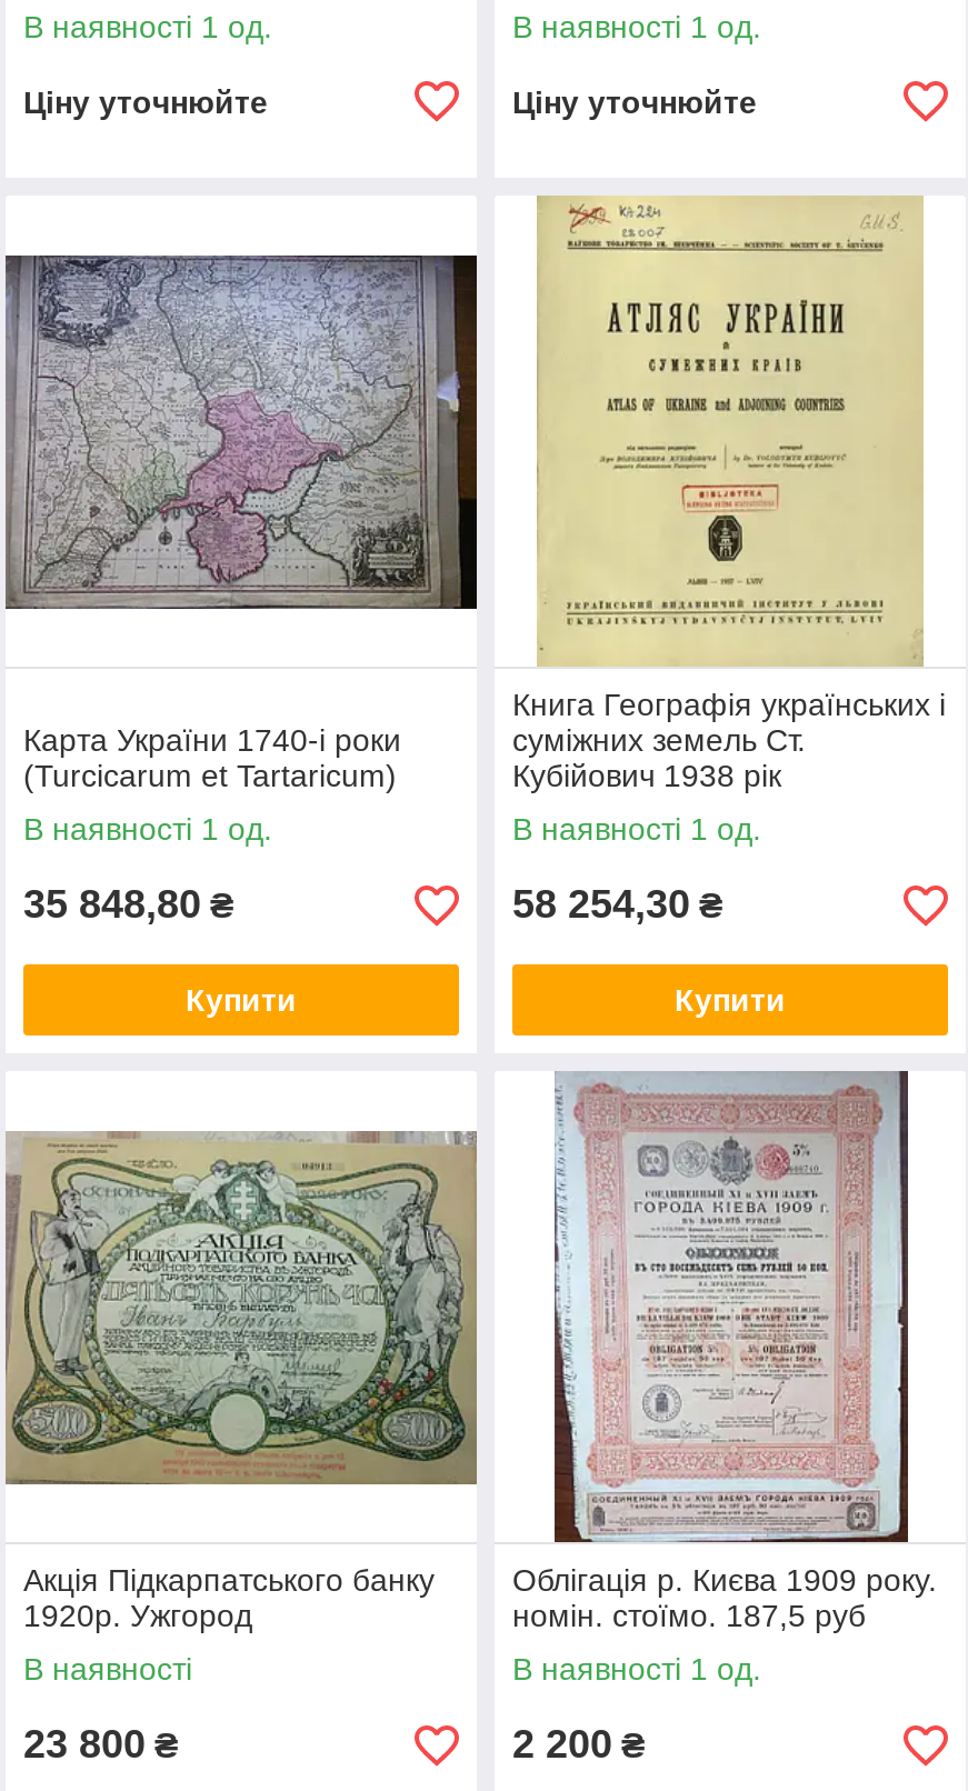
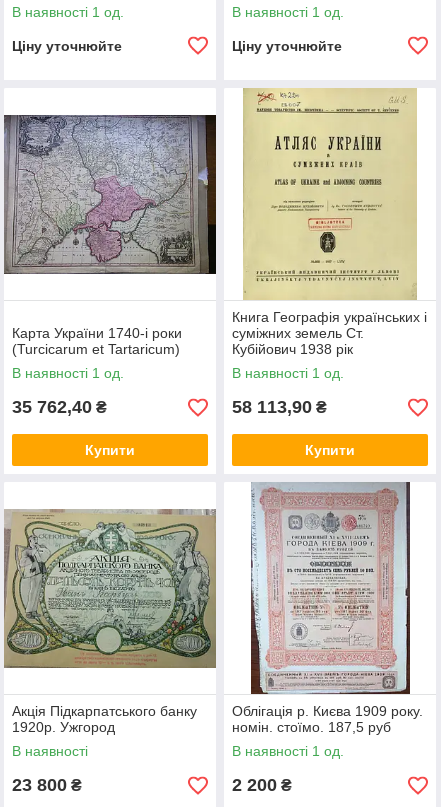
- 35 848,80 ₴
+ 35 762,40 ₴

- 58 254,30 ₴
+ 58 113,90 ₴
